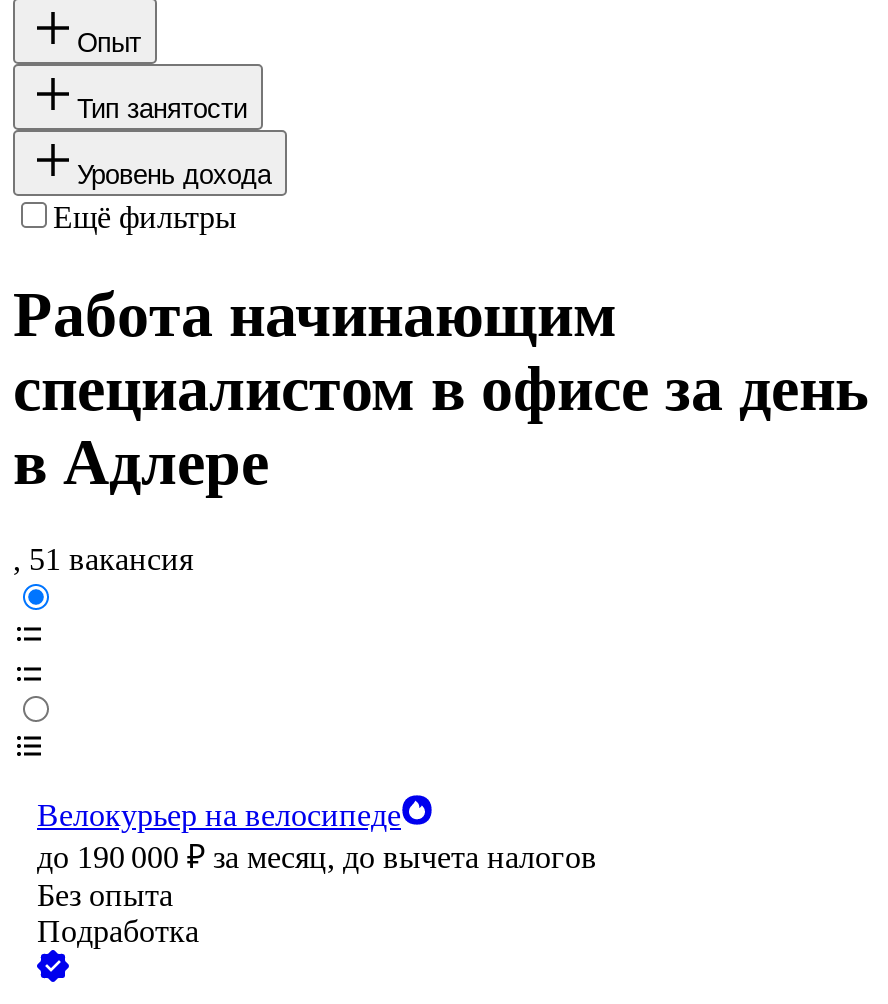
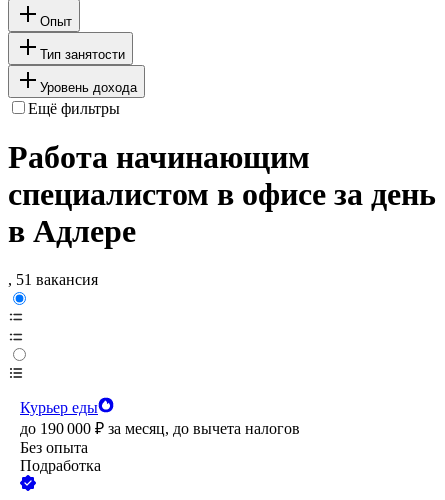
- Велокурьер на велосипеде
+ Курьер еды
